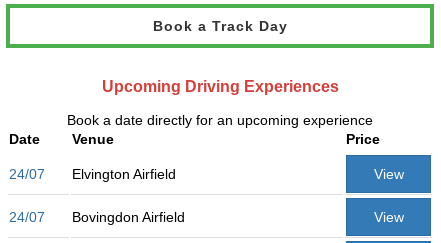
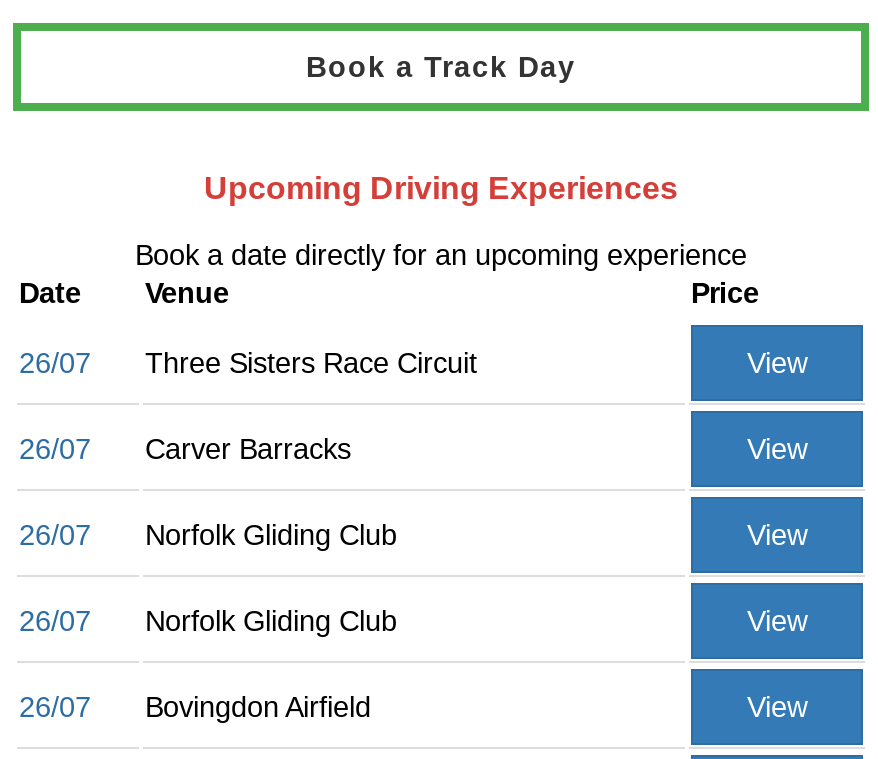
- 24/07
- Elvington Airfield
+ 26/07
+ Three Sisters Race Circuit

- 24/07
+ 26/07
+ Carver Barracks
+ View
+ 26/07
+ Norfolk Gliding Club
+ View
+ 26/07
+ Norfolk Gliding Club
+ View
+ 26/07
